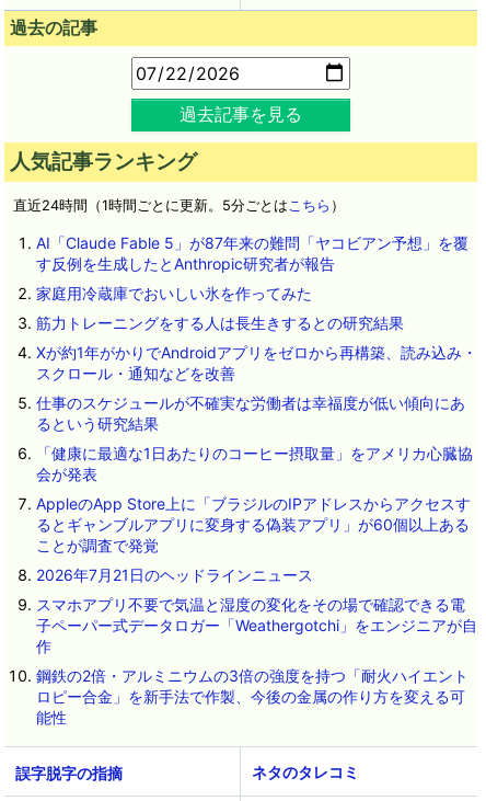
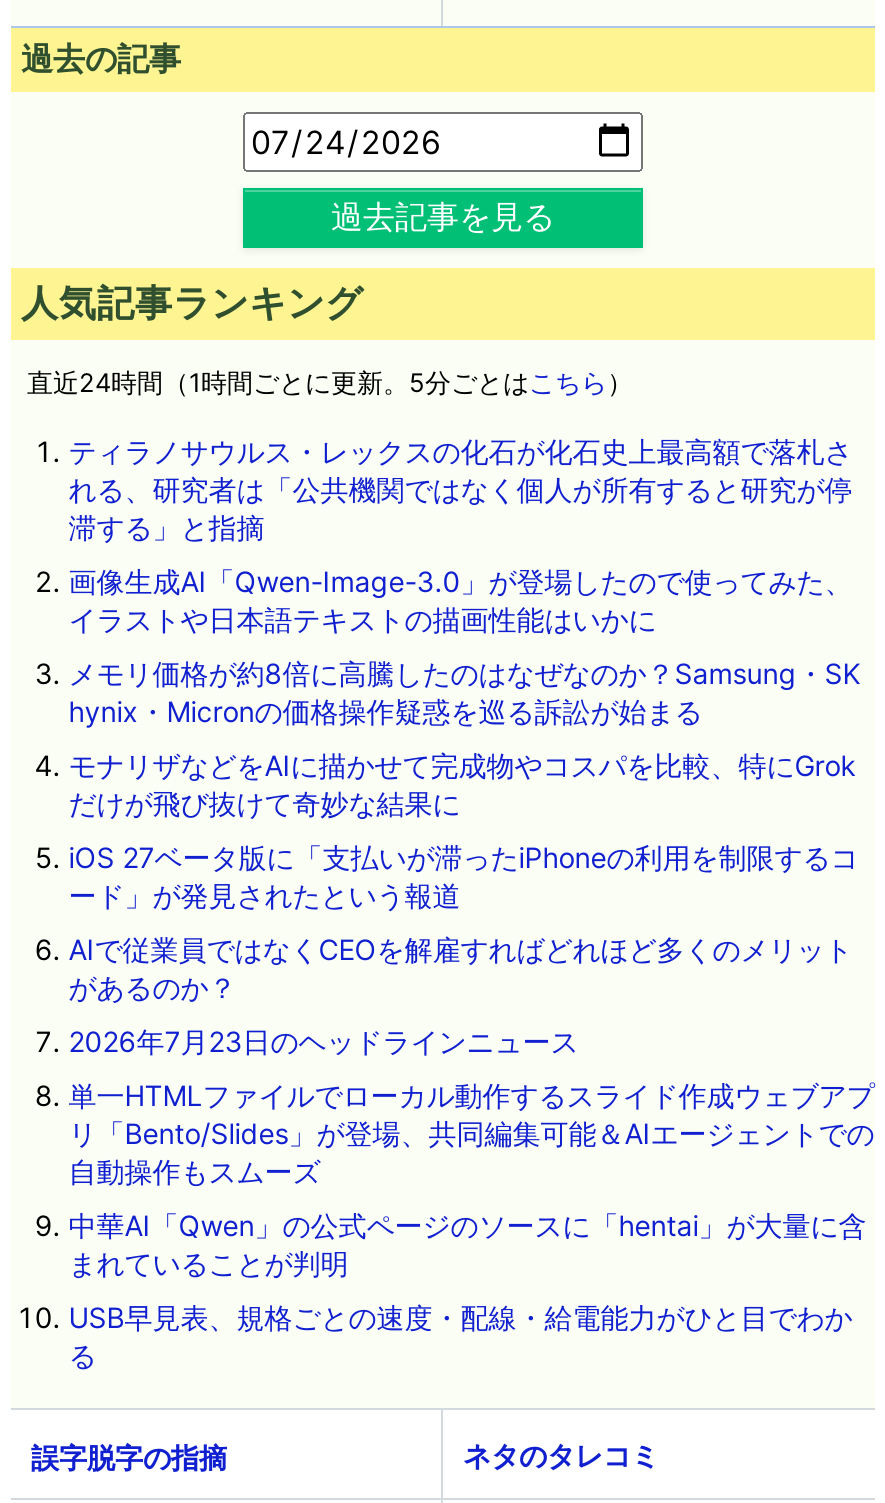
- AI「Claude Fable 5」が87年来の難問「ヤコビアン予想」を覆
- す反例を生成したとAnthropic研究者が報告
+ ティラノサウルス・レックスの化石が化石史上最高額で落札さ
+ れる、研究者は「公共機関ではなく個人が所有すると研究が停
+ 滞する」と指摘

- 家庭用冷蔵庫でおいしい氷を作ってみた
+ 画像生成AI「Qwen-Image-3.0」が登場したので使ってみた、
+ イラストや日本語テキストの描画性能はいかに

- 筋力トレーニングをする人は長生きするとの研究結果
+ メモリ価格が約8倍に高騰したのはなぜなのか？Samsung・SK
+ hynix・Micronの価格操作疑惑を巡る訴訟が始まる

- Xが約1年がかりでAndroidアプリをゼロから再構築、読み込み・
- スクロール・通知などを改善
+ モナリザなどをAIに描かせて完成物やコスパを比較、特にGrok
+ だけが飛び抜けて奇妙な結果に

- 仕事のスケジュールが不確実な労働者は幸福度が低い傾向にあ
- るという研究結果
+ iOS 27ベータ版に「支払いが滞ったiPhoneの利用を制限するコ
+ ード」が発見されたという報道

- 「健康に最適な1日あたりのコーヒー摂取量」をアメリカ心臓協
- 会が発表
+ AIで従業員ではなくCEOを解雇すればどれほど多くのメリット
+ があるのか？

- AppleのApp Store上に「ブラジルのIPアドレスからアクセスす
- るとギャンブルアプリに変身する偽装アプリ」が60個以上ある
- ことが調査で発覚
+ 2026年7月23日のヘッドラインニュース

- 2026年7月21日のヘッドラインニュース
+ 単一HTMLファイルでローカル動作するスライド作成ウェブアプ
+ リ「Bento/Slides」が登場、共同編集可能＆AIエージェントでの
+ 自動操作もスムーズ

- スマホアプリ不要で気温と湿度の変化をその場で確認できる電
- 子ペーパー式データロガー「Weathergotchi」をエンジニアが自
- 作
+ 中華AI「Qwen」の公式ページのソースに「hentai」が大量に含
+ まれていることが判明

- 鋼鉄の2倍・アルミニウムの3倍の強度を持つ「耐火ハイエント
- ロピー合金」を新手法で作製、今後の金属の作り方を変える可
- 能性
+ USB早見表、規格ごとの速度・配線・給電能力がひと目でわか
+ る
